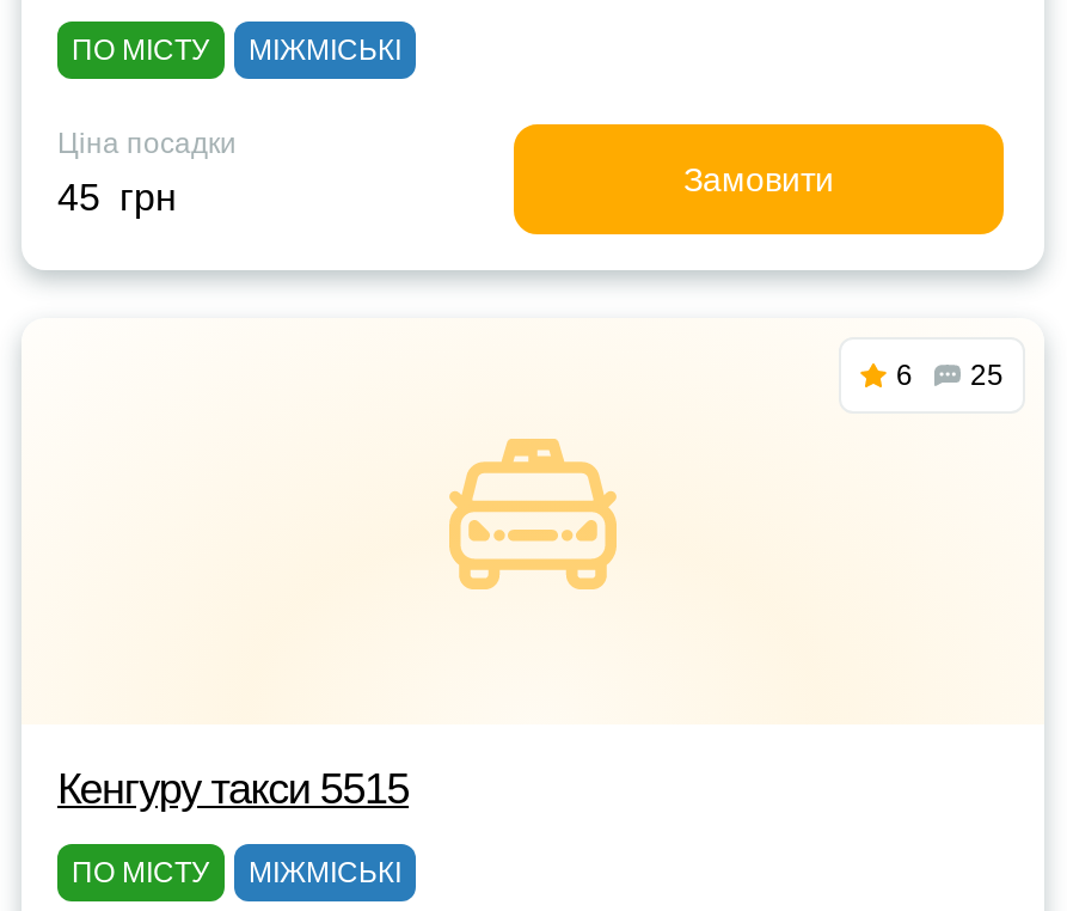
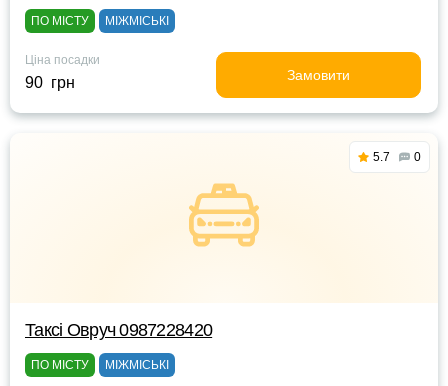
- 45 грн
+ 90 грн

- 6
- 25
+ 5.7
+ 0

- Кенгуру такси 5515
+ Таксі Овруч 0987228420
